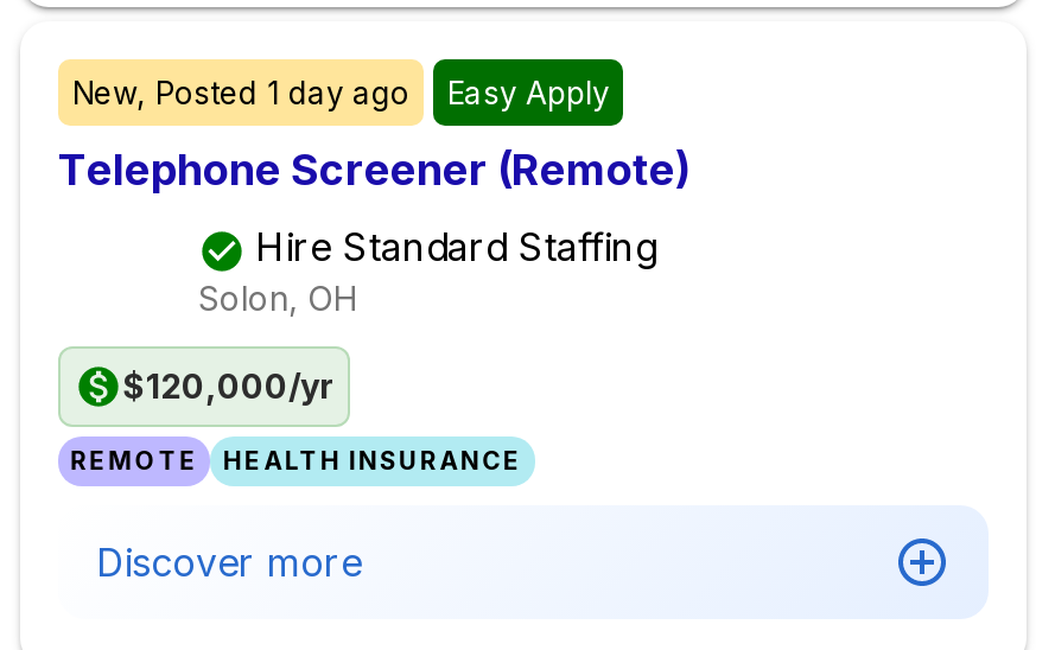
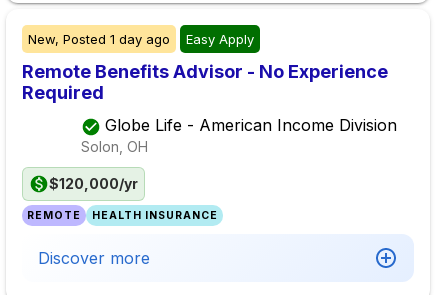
- Telephone Screener (Remote)
+ Remote Benefits Advisor - No Experience
+ Required

- Hire Standard Staffing
+ Globe Life - American Income Division
